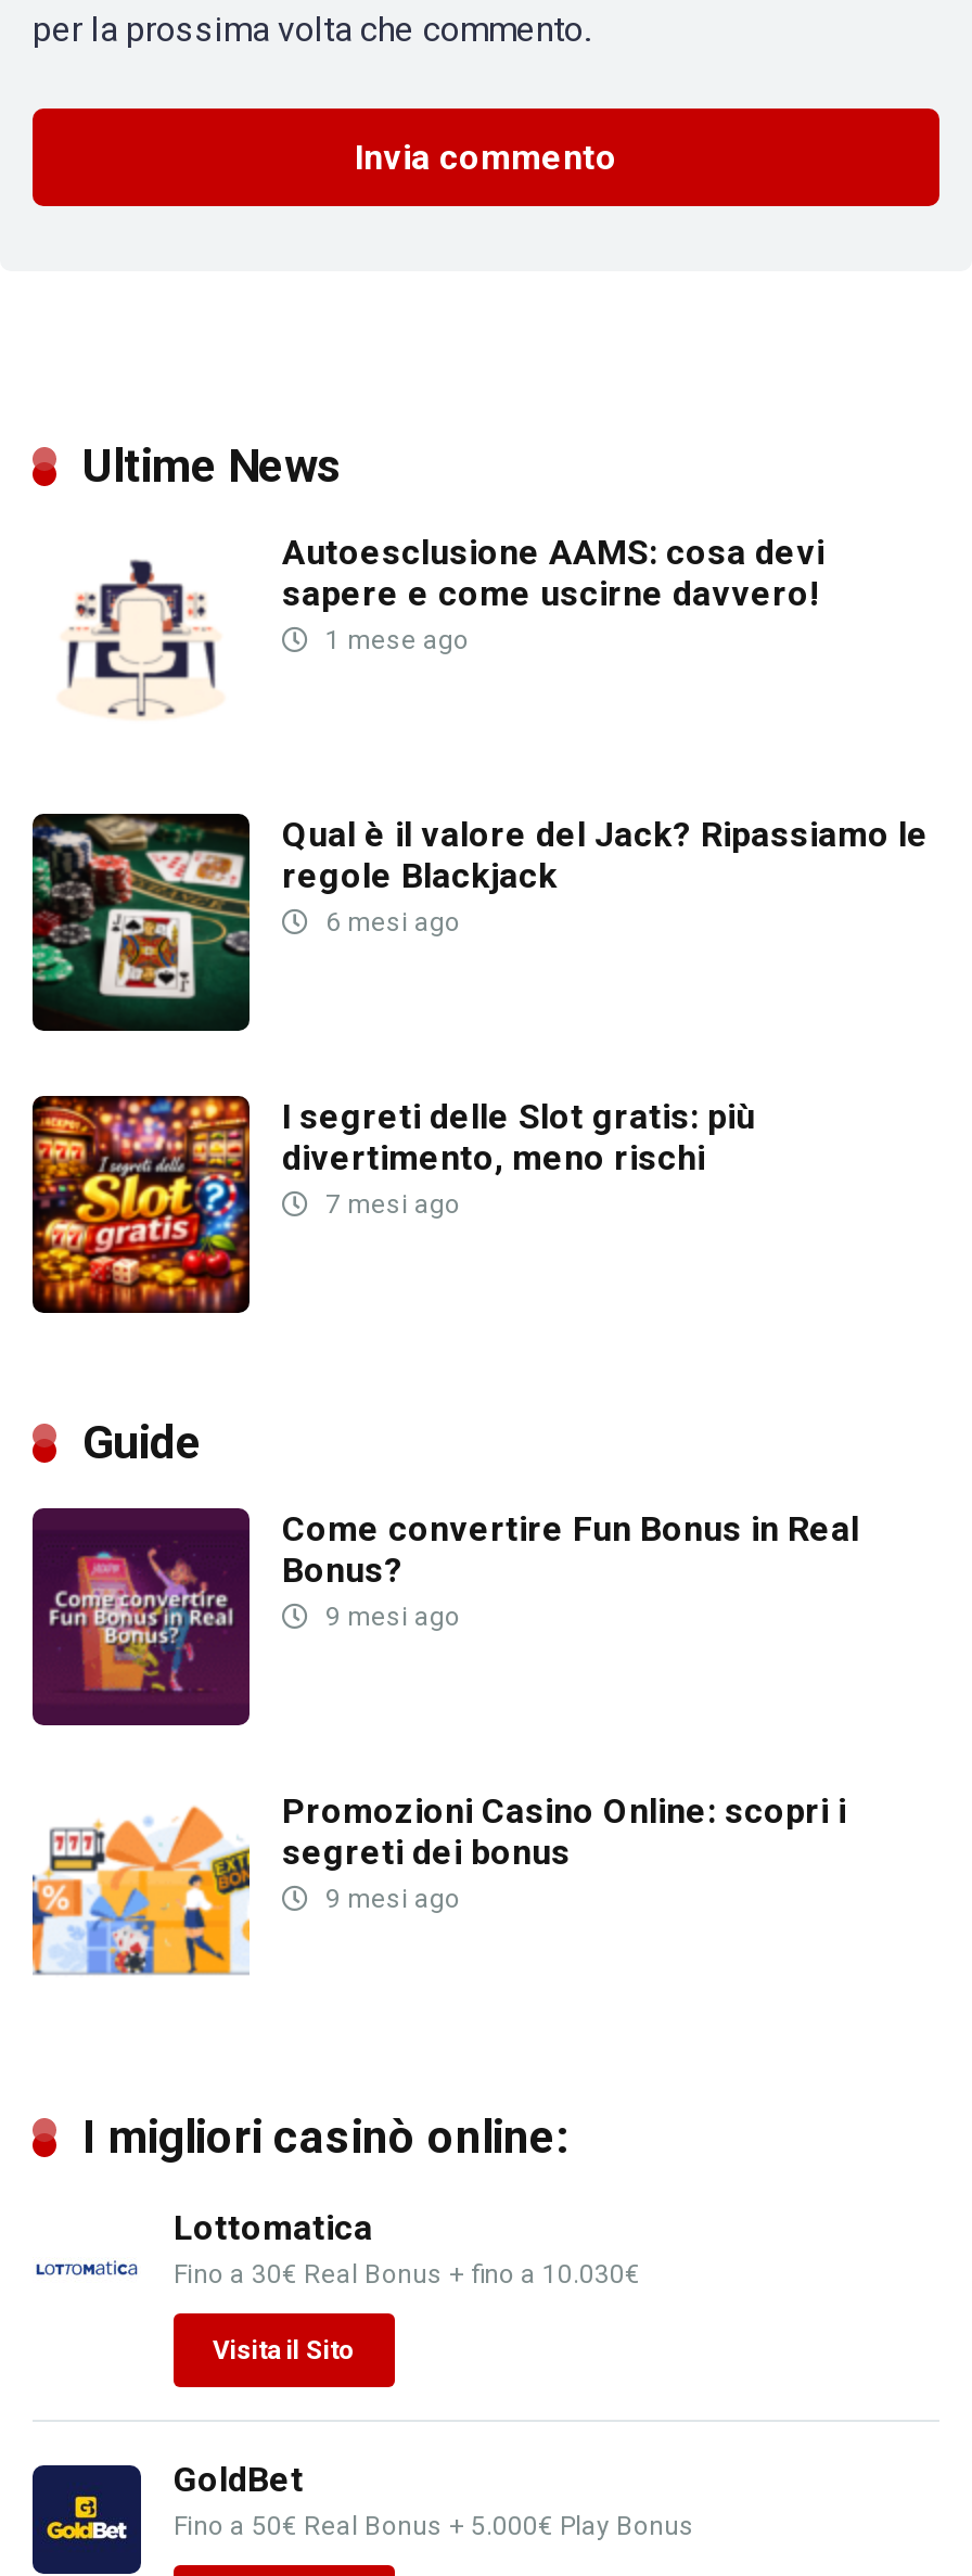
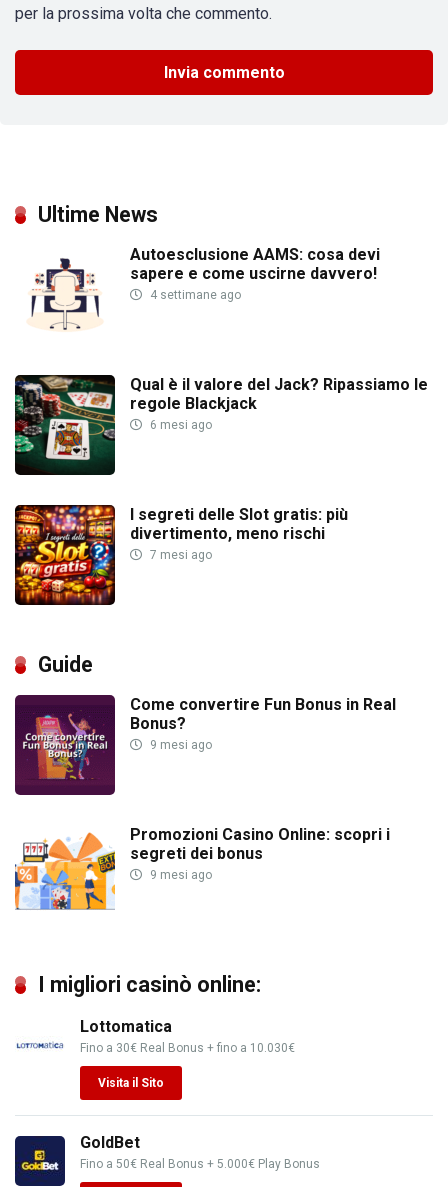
- 1 mese ago
+ 4 settimane ago
